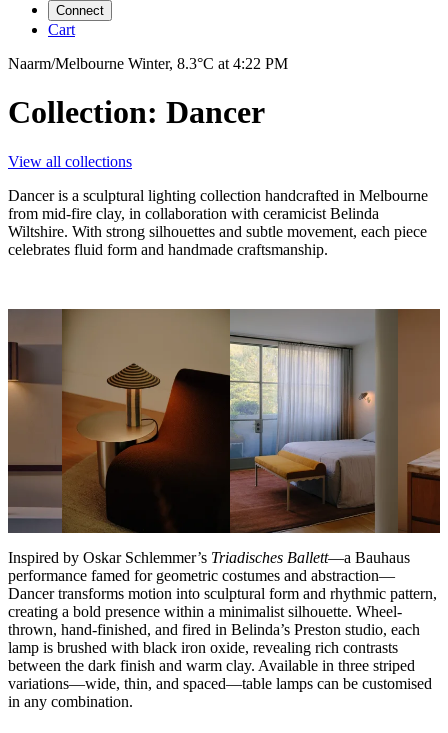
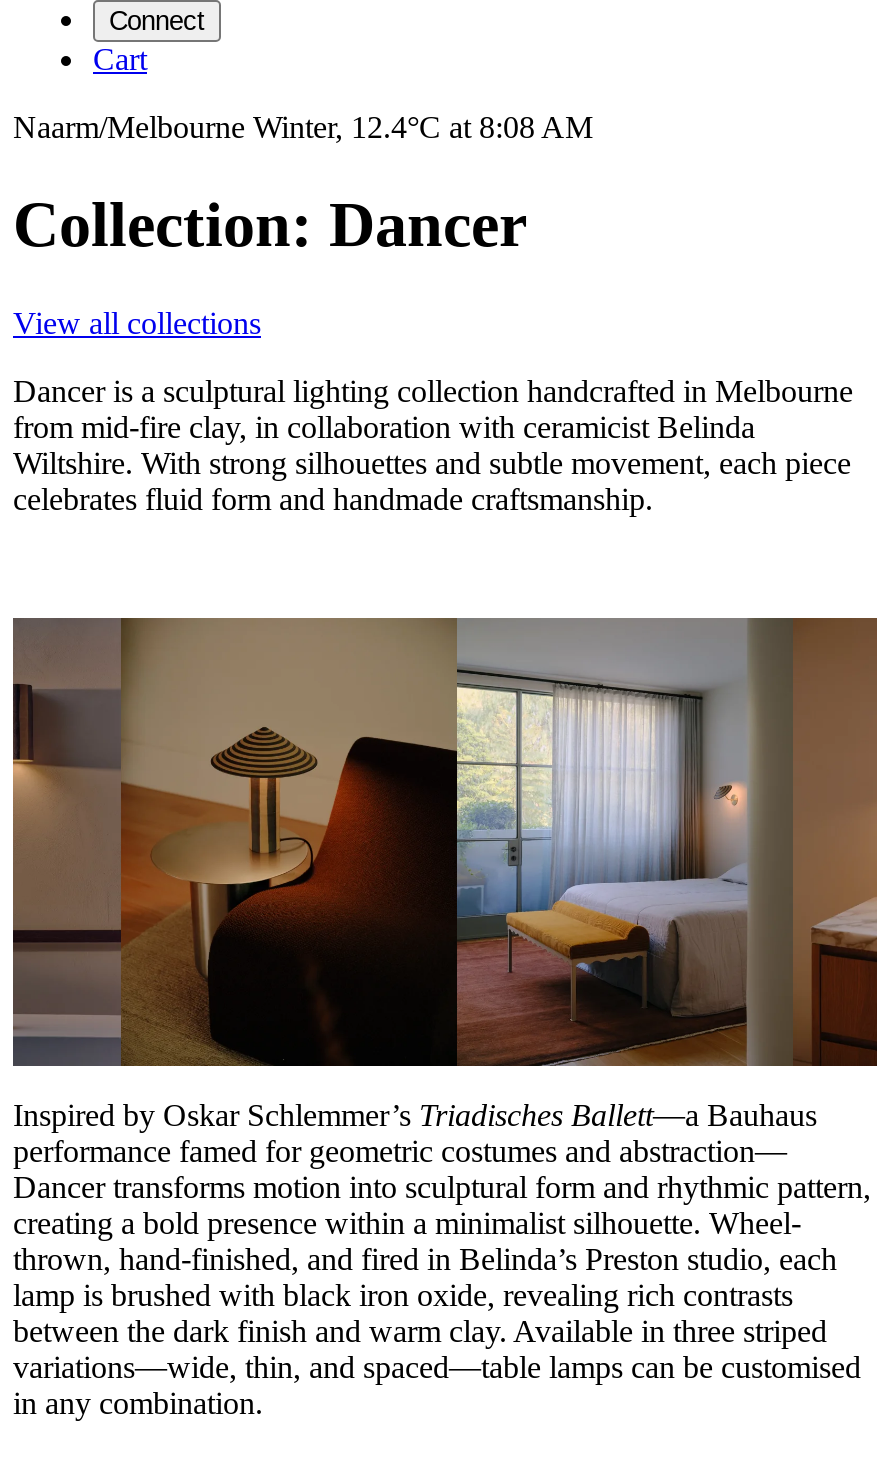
- Naarm/Melbourne Winter, 8.3°C at 4:22 PM
+ Naarm/Melbourne Winter, 12.4°C at 8:08 AM
